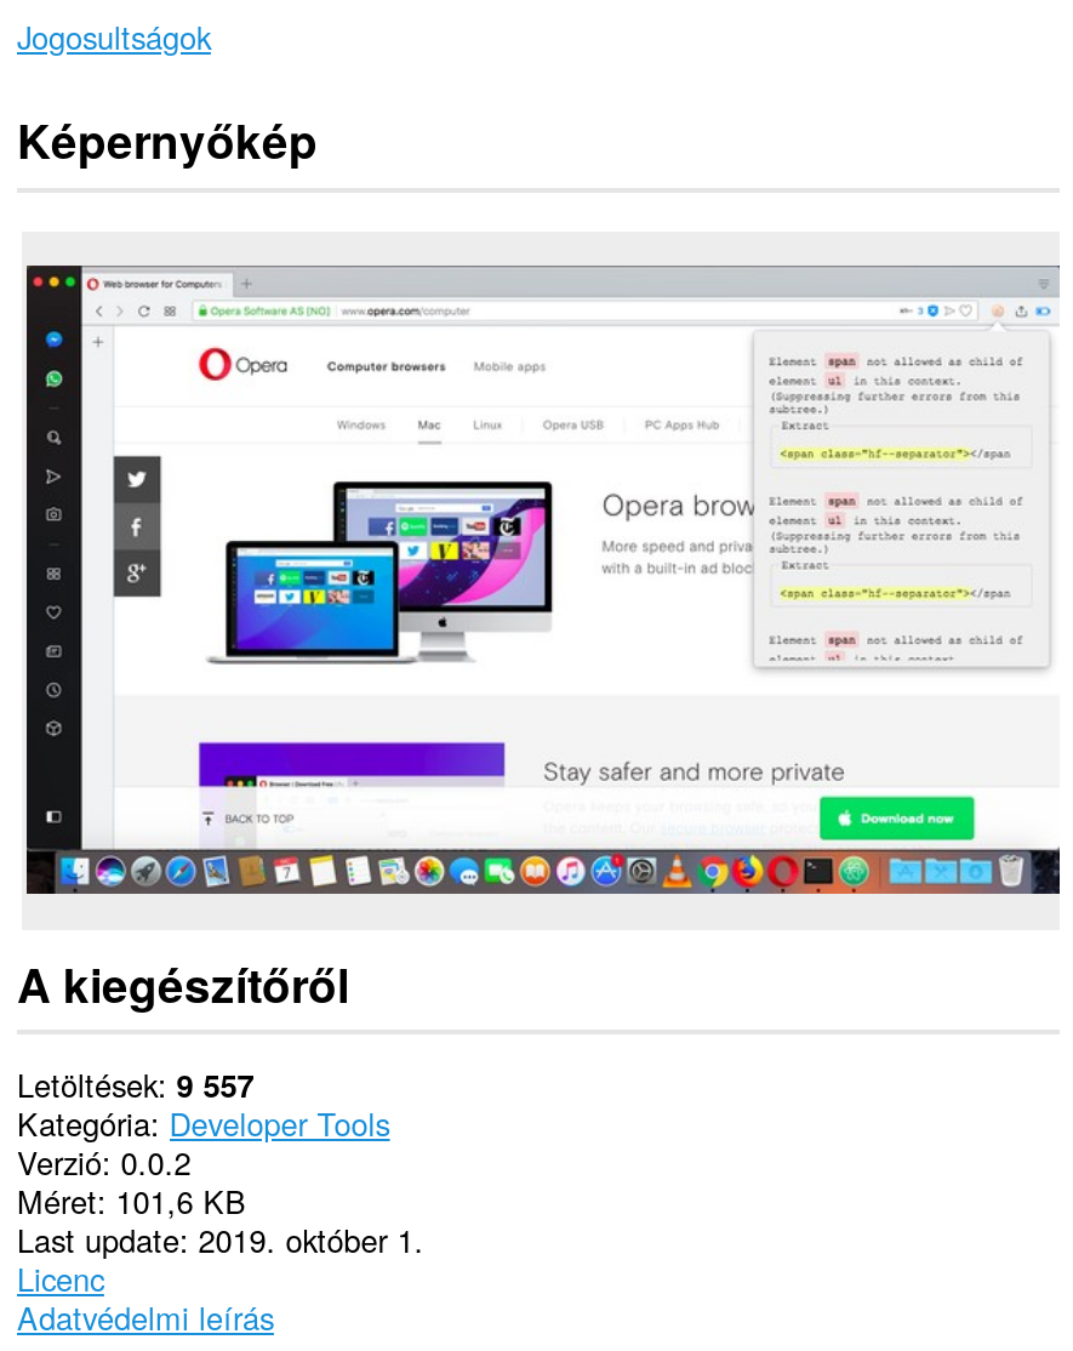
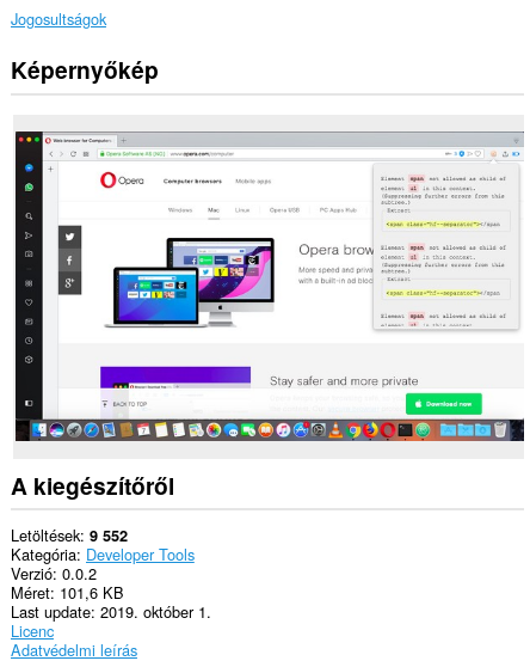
- Letöltések 9 557
+ Letöltések 9 552
